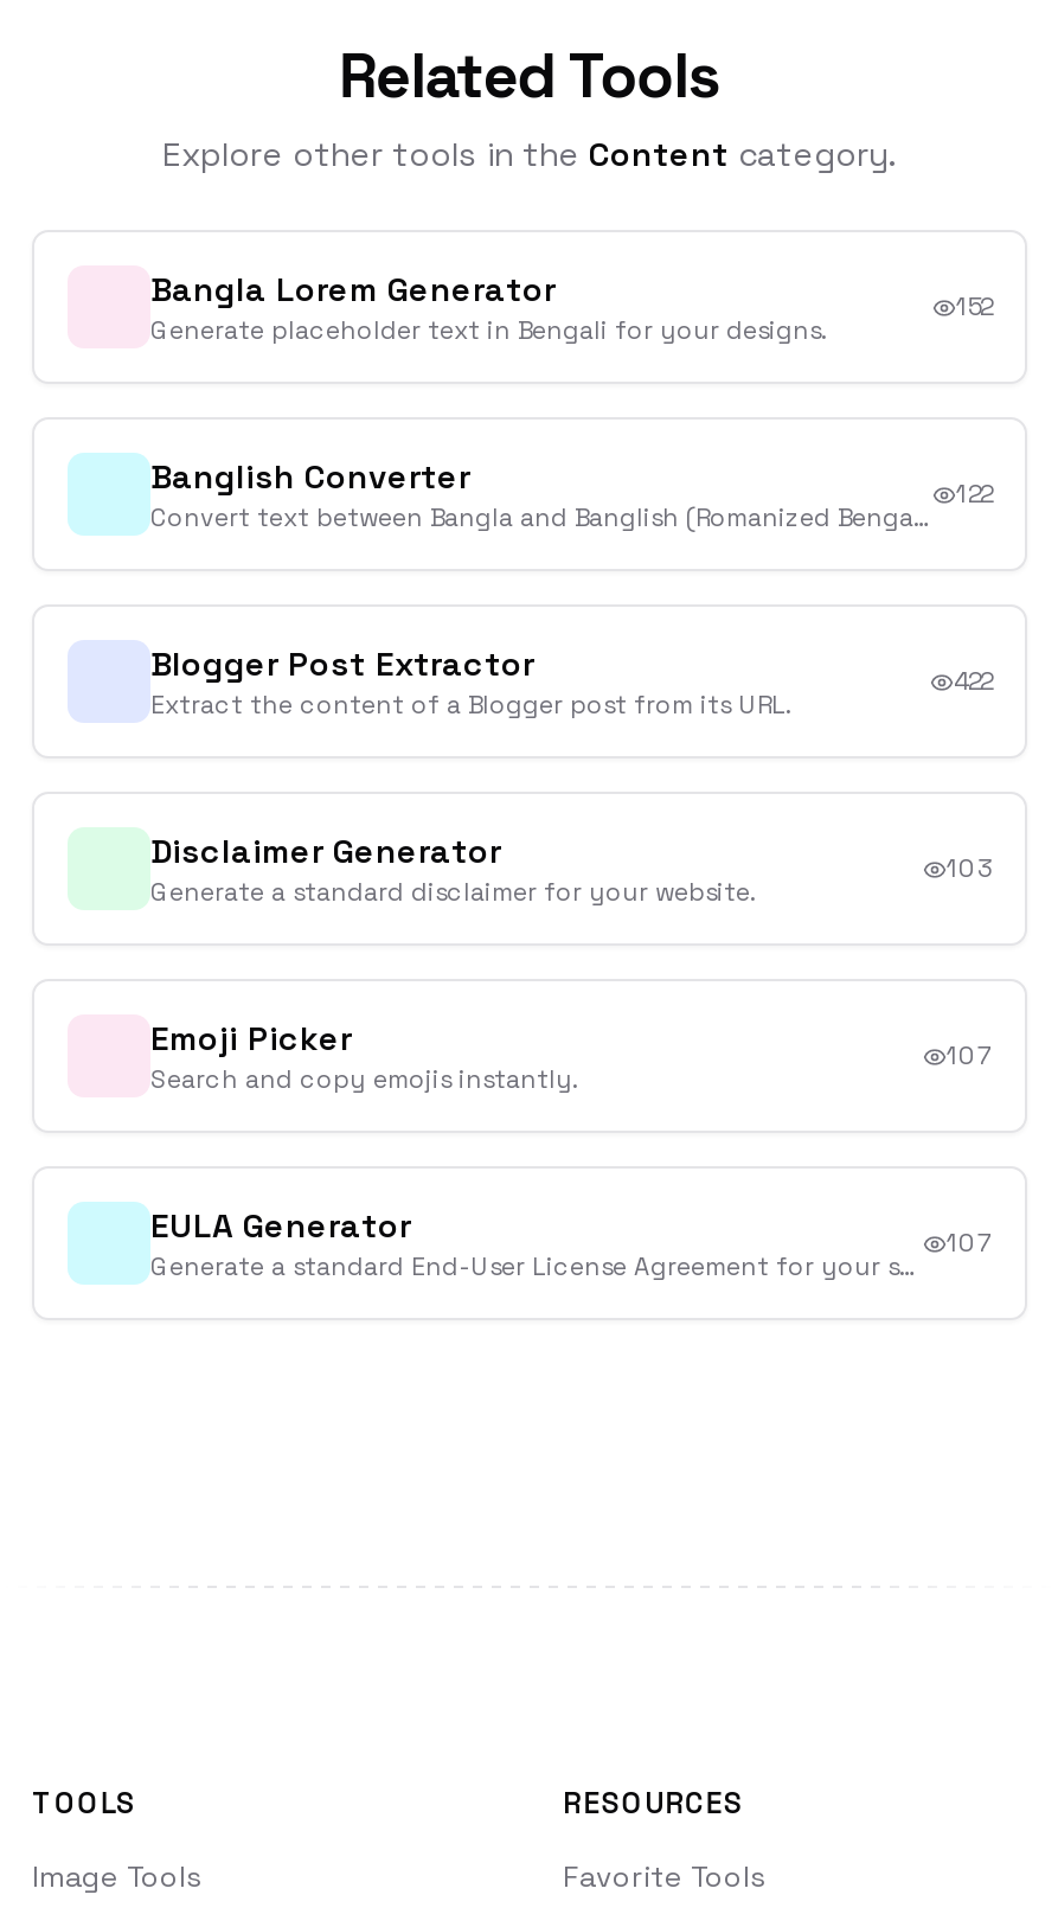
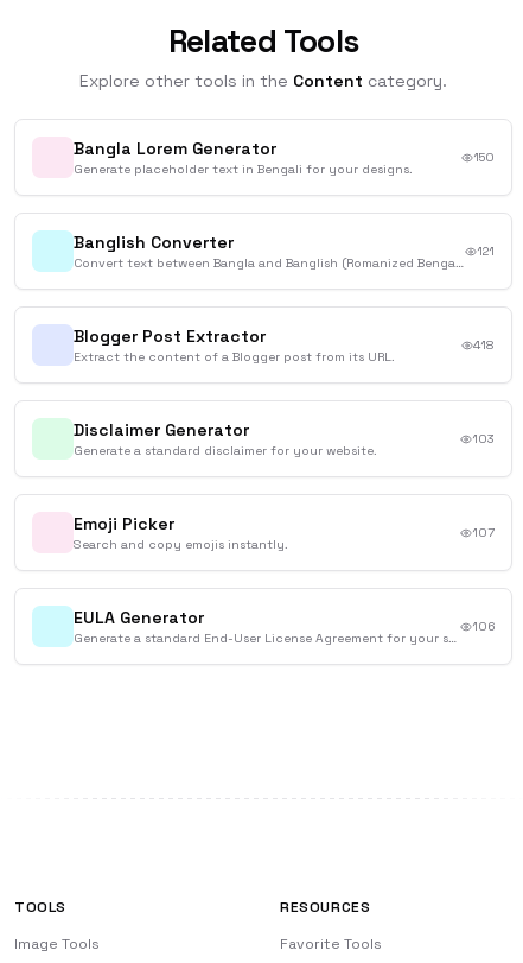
- 152
+ 150

- 122
+ 121

- 422
+ 418

- 107
+ 106
